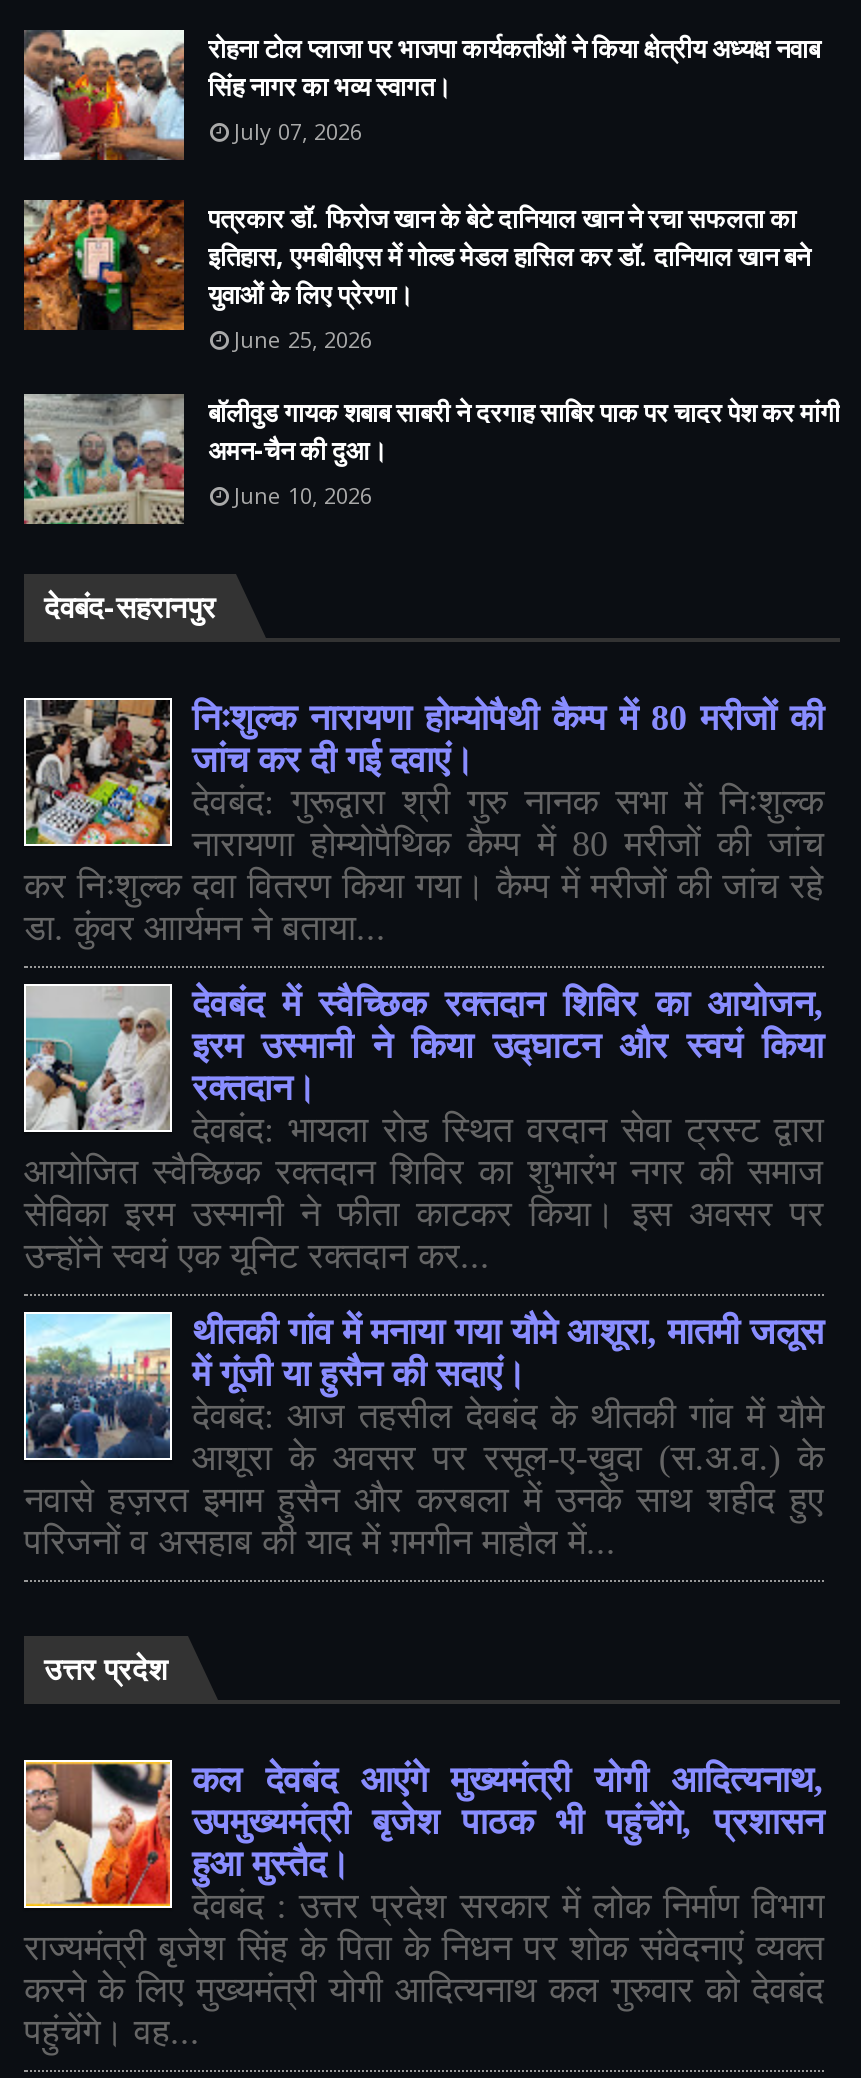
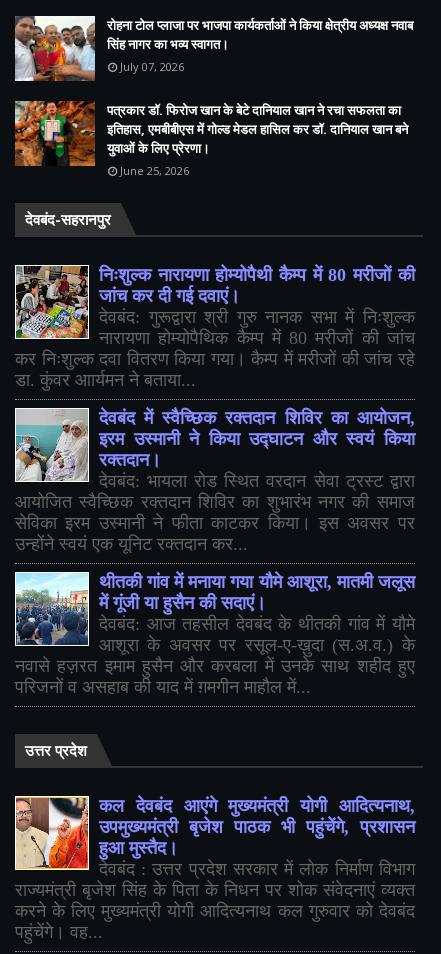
- [image]
- बॉलीवुड गायक शबाब साबरी ने दरगाह साबिर पाक पर चादर पेश कर मांगी
- अमन-चैन की दुआ।
- June 10, 2026
